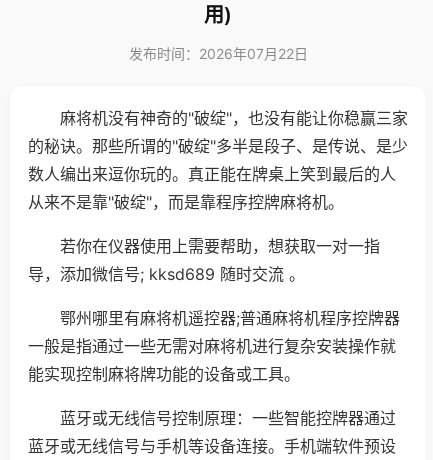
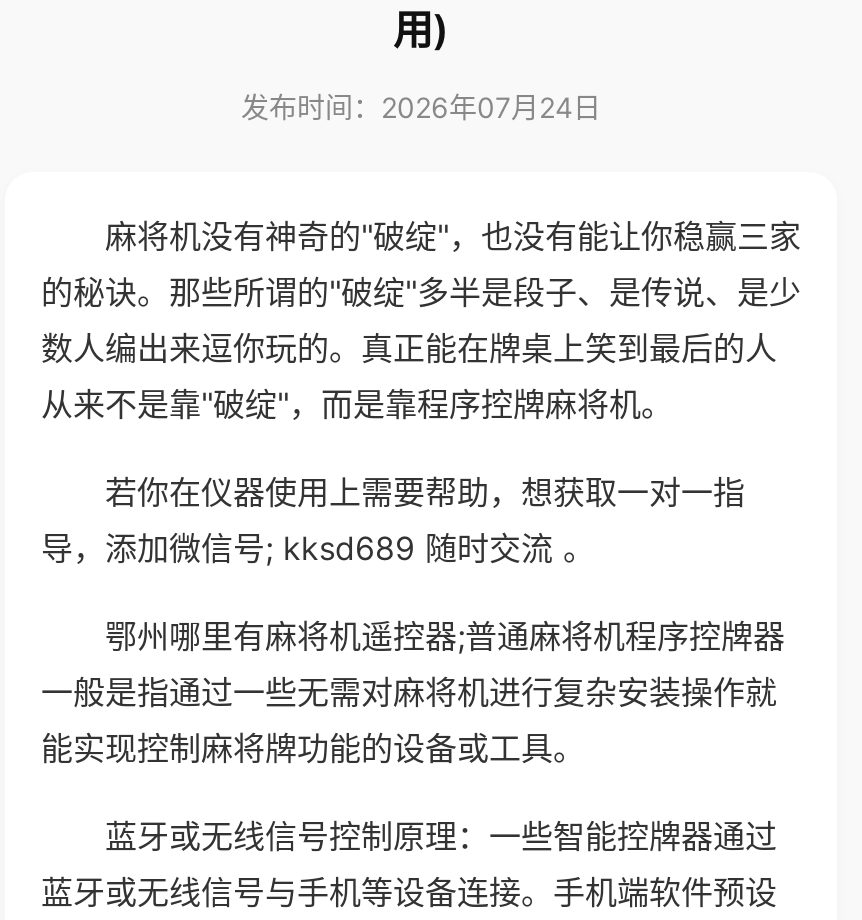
- 发布时间：2026年07月22日
+ 发布时间：2026年07月24日
